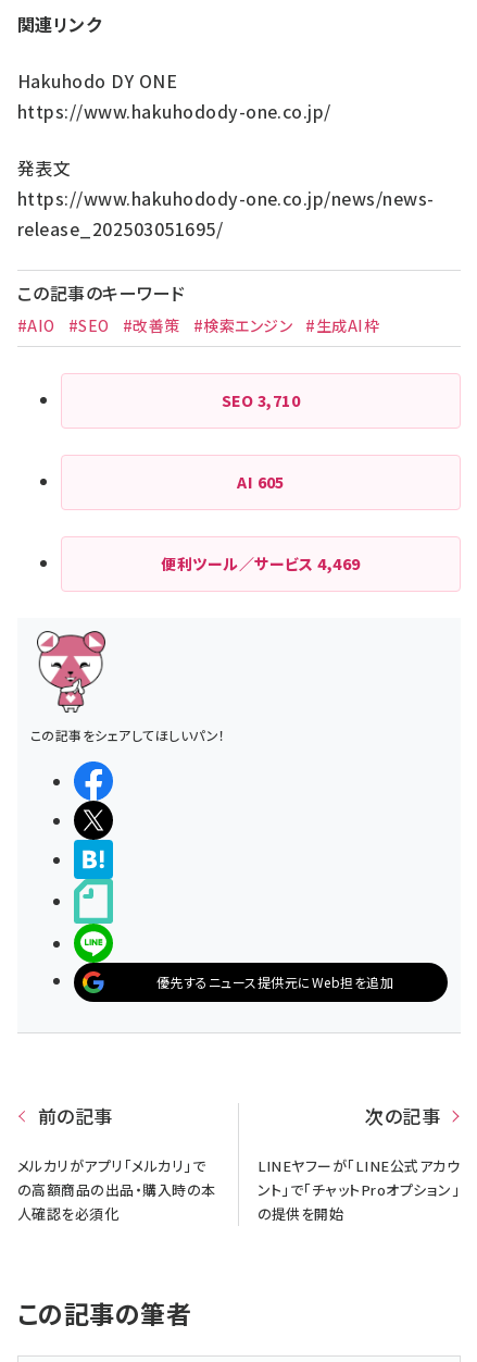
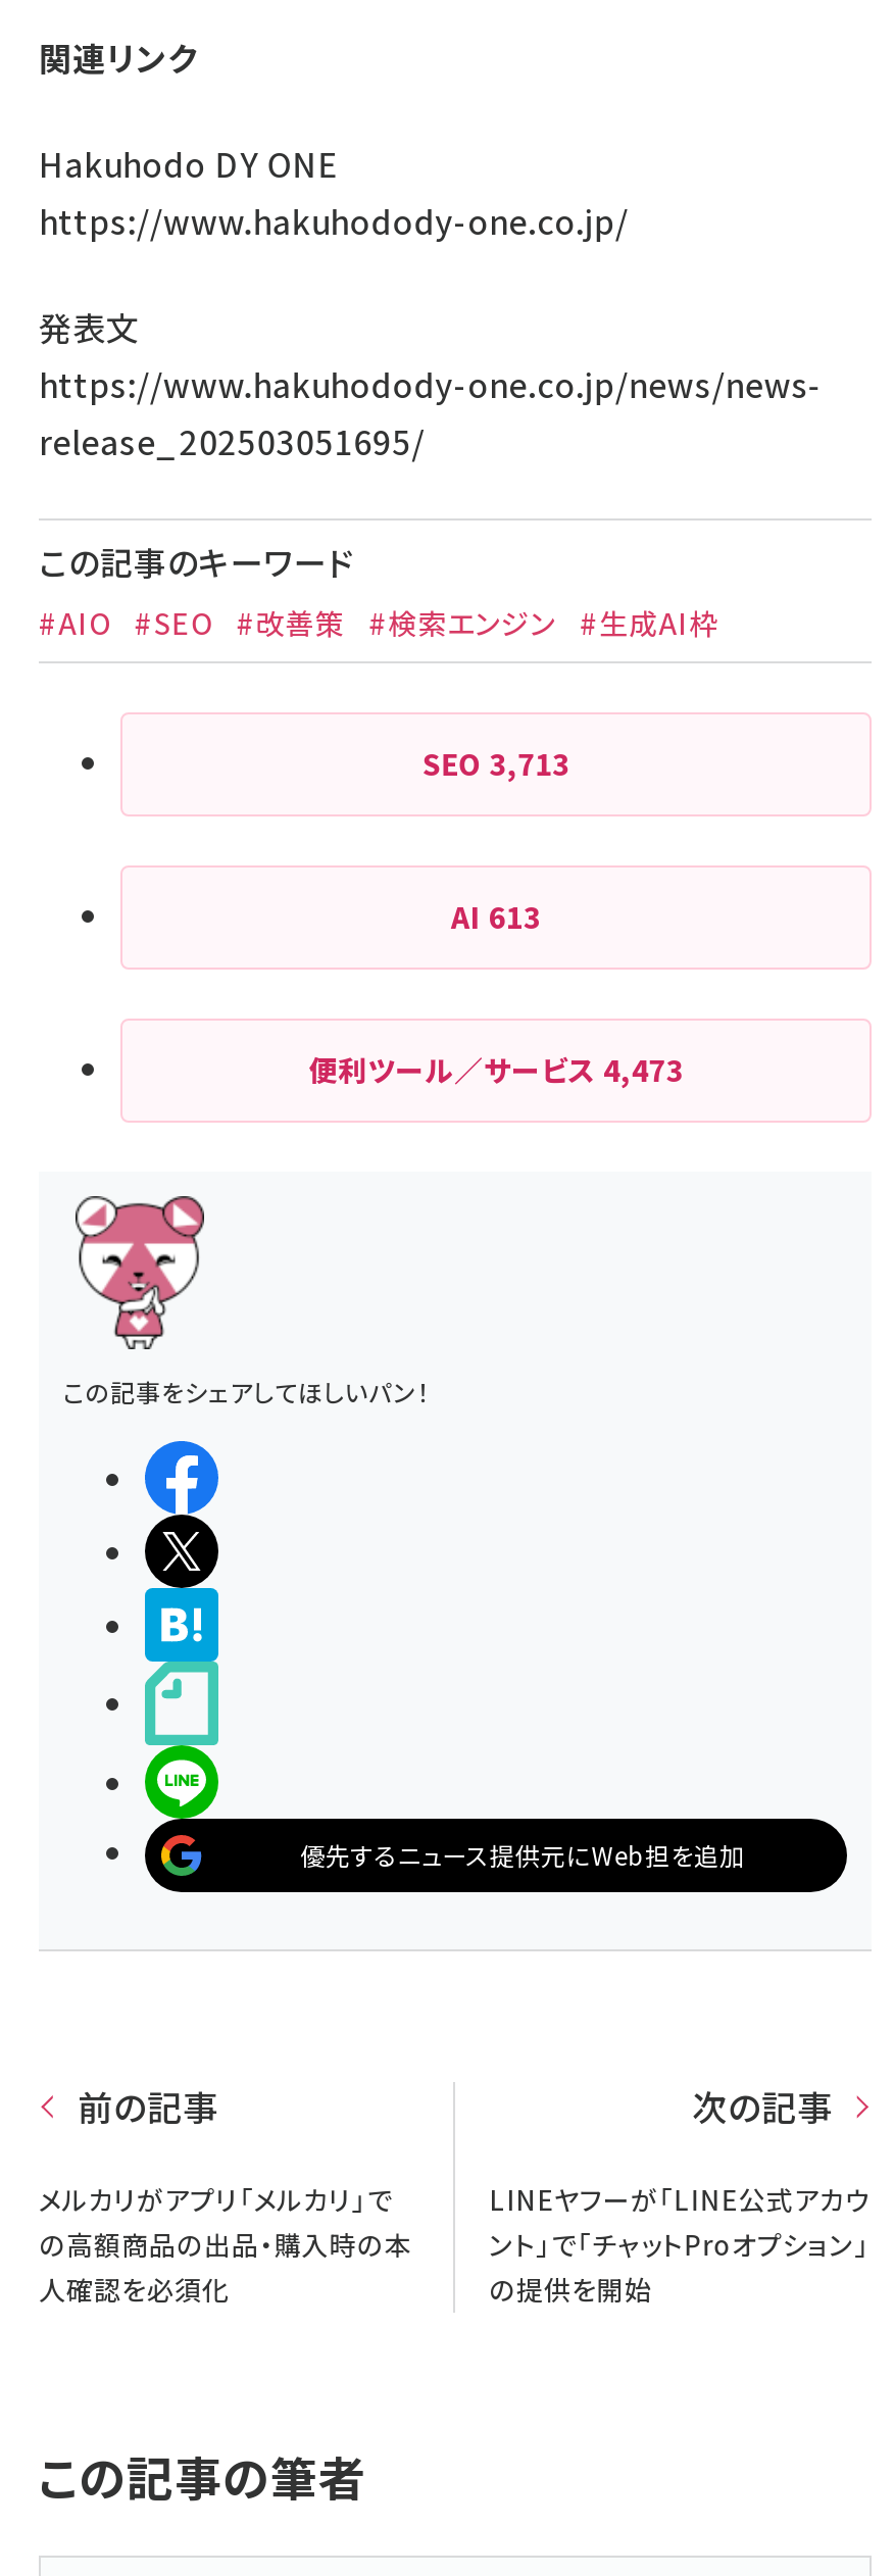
- SEO 3,710
+ SEO 3,713

- AI 605
+ AI 613

- 便利ツール／サービス4,469
+ 便利ツール／サービス4,473
